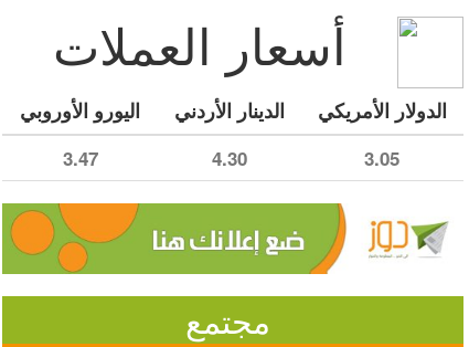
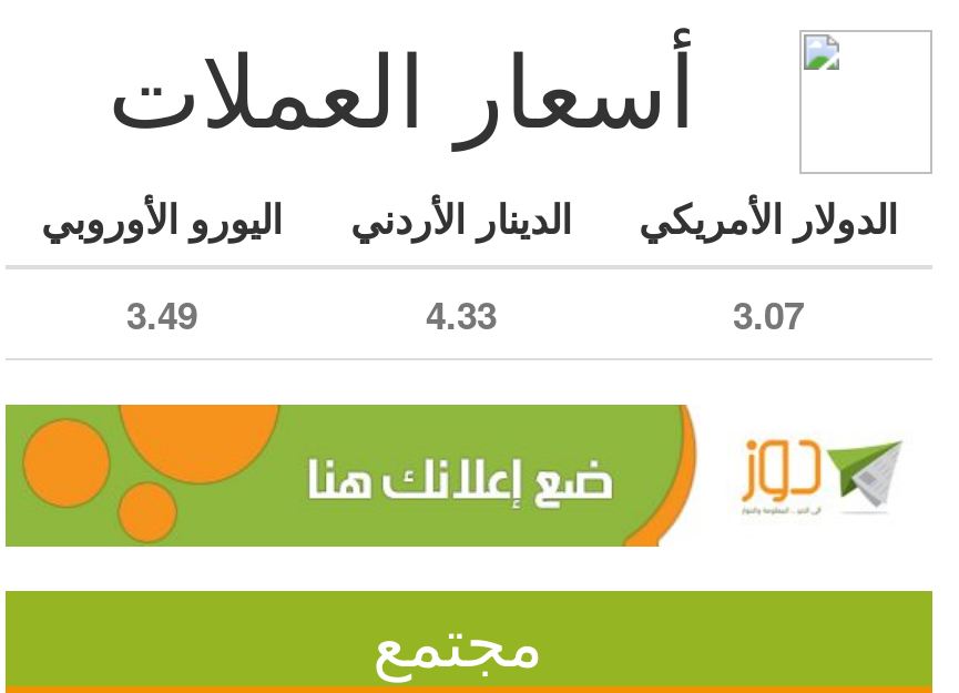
- 3.47
+ 3.49

- 4.30
+ 4.33

- 3.05
+ 3.07
